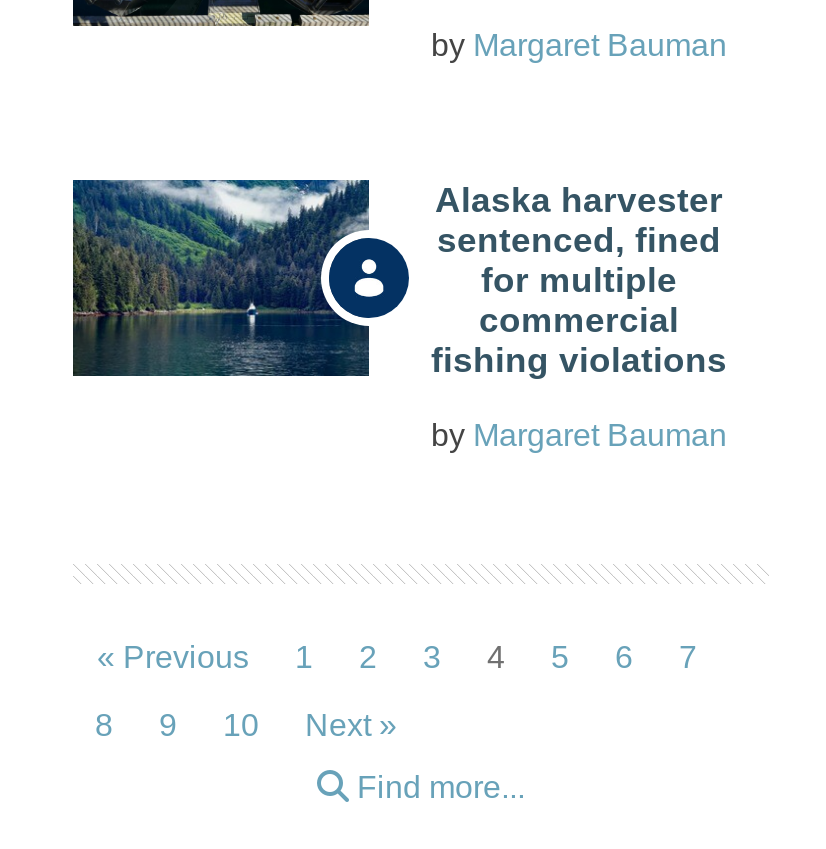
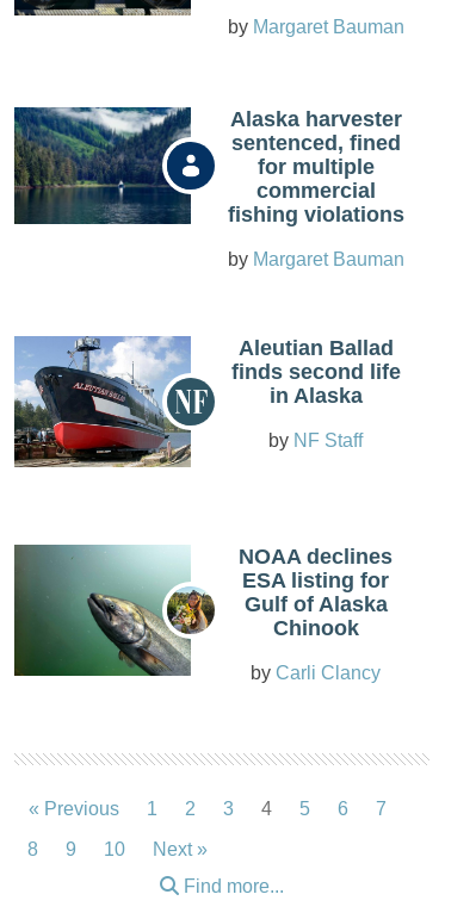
+ [image]
+ Aleutian Ballad
+ finds second life
+ in Alaska
+ NF Staff

+ [image]
+ NOAA declines
+ ESA listing for
+ Gulf of Alaska
+ Chinook
+ Carli Clancy
